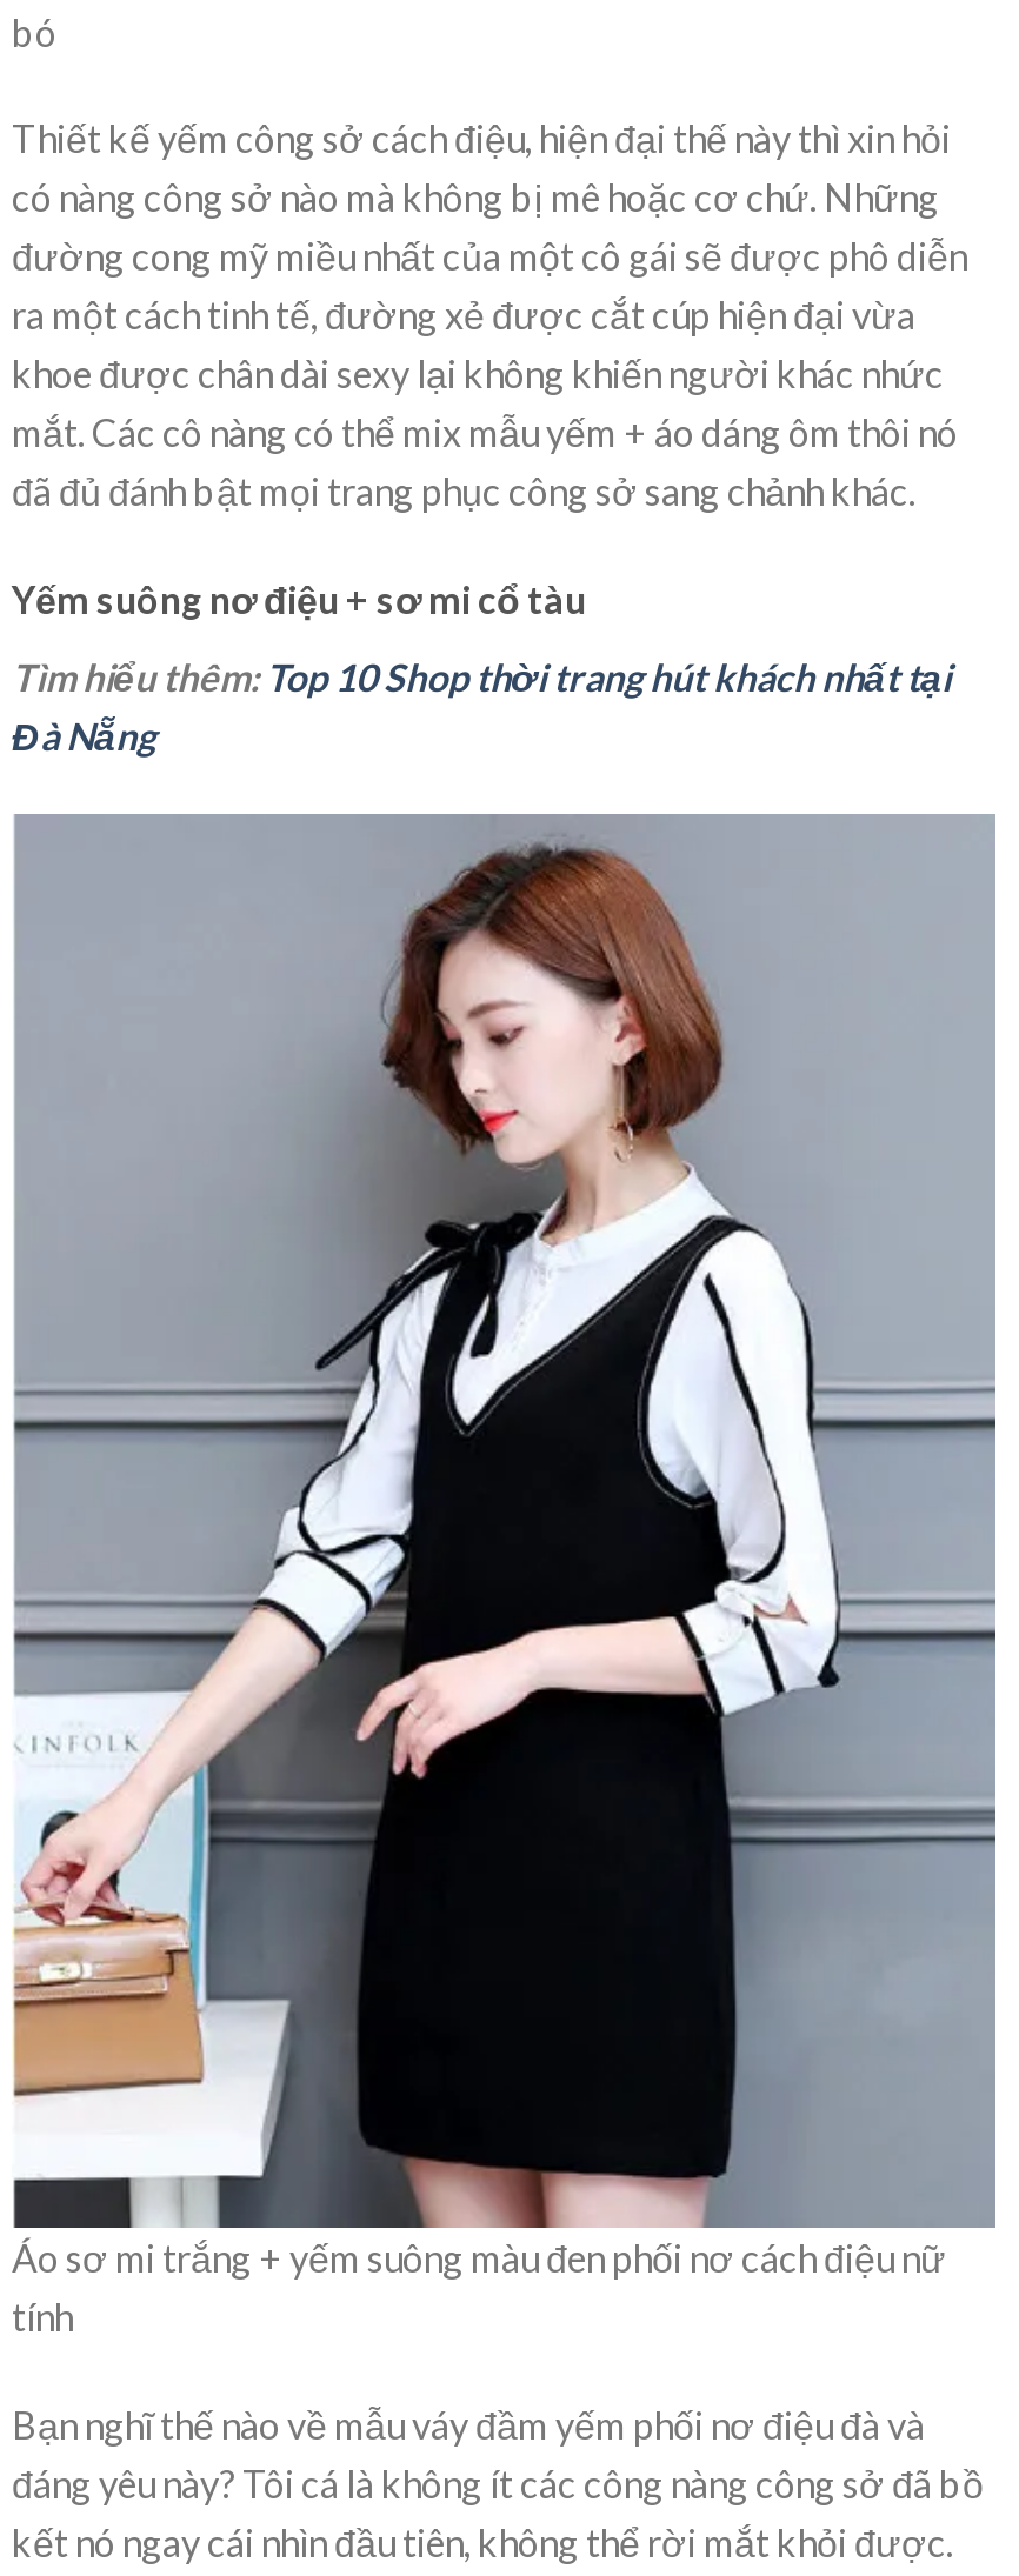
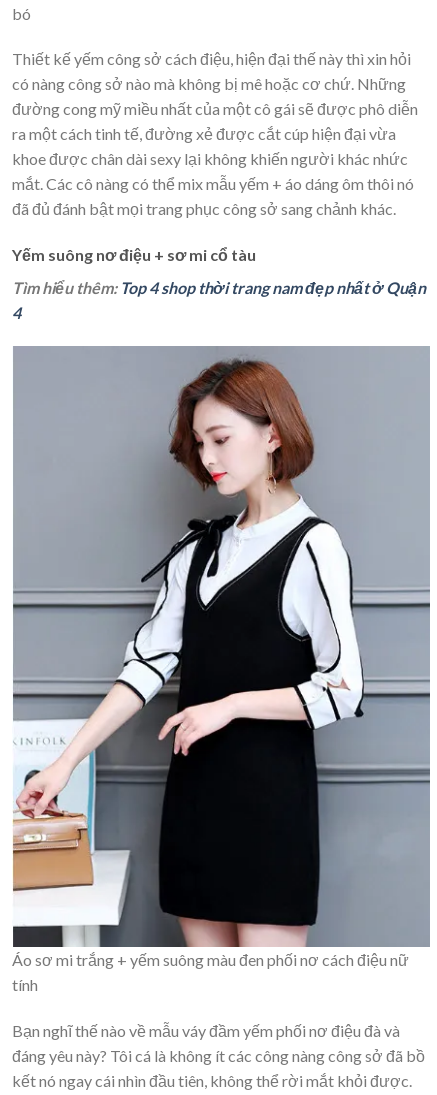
- Tìm hiểu thêm: Top 10 Shop thời trang hút khách nhất tại
- Đà Nẵng
+ Tìm hiểu thêm: Top 4 shop thời trang nam đẹp nhất ở Quận
+ 4
